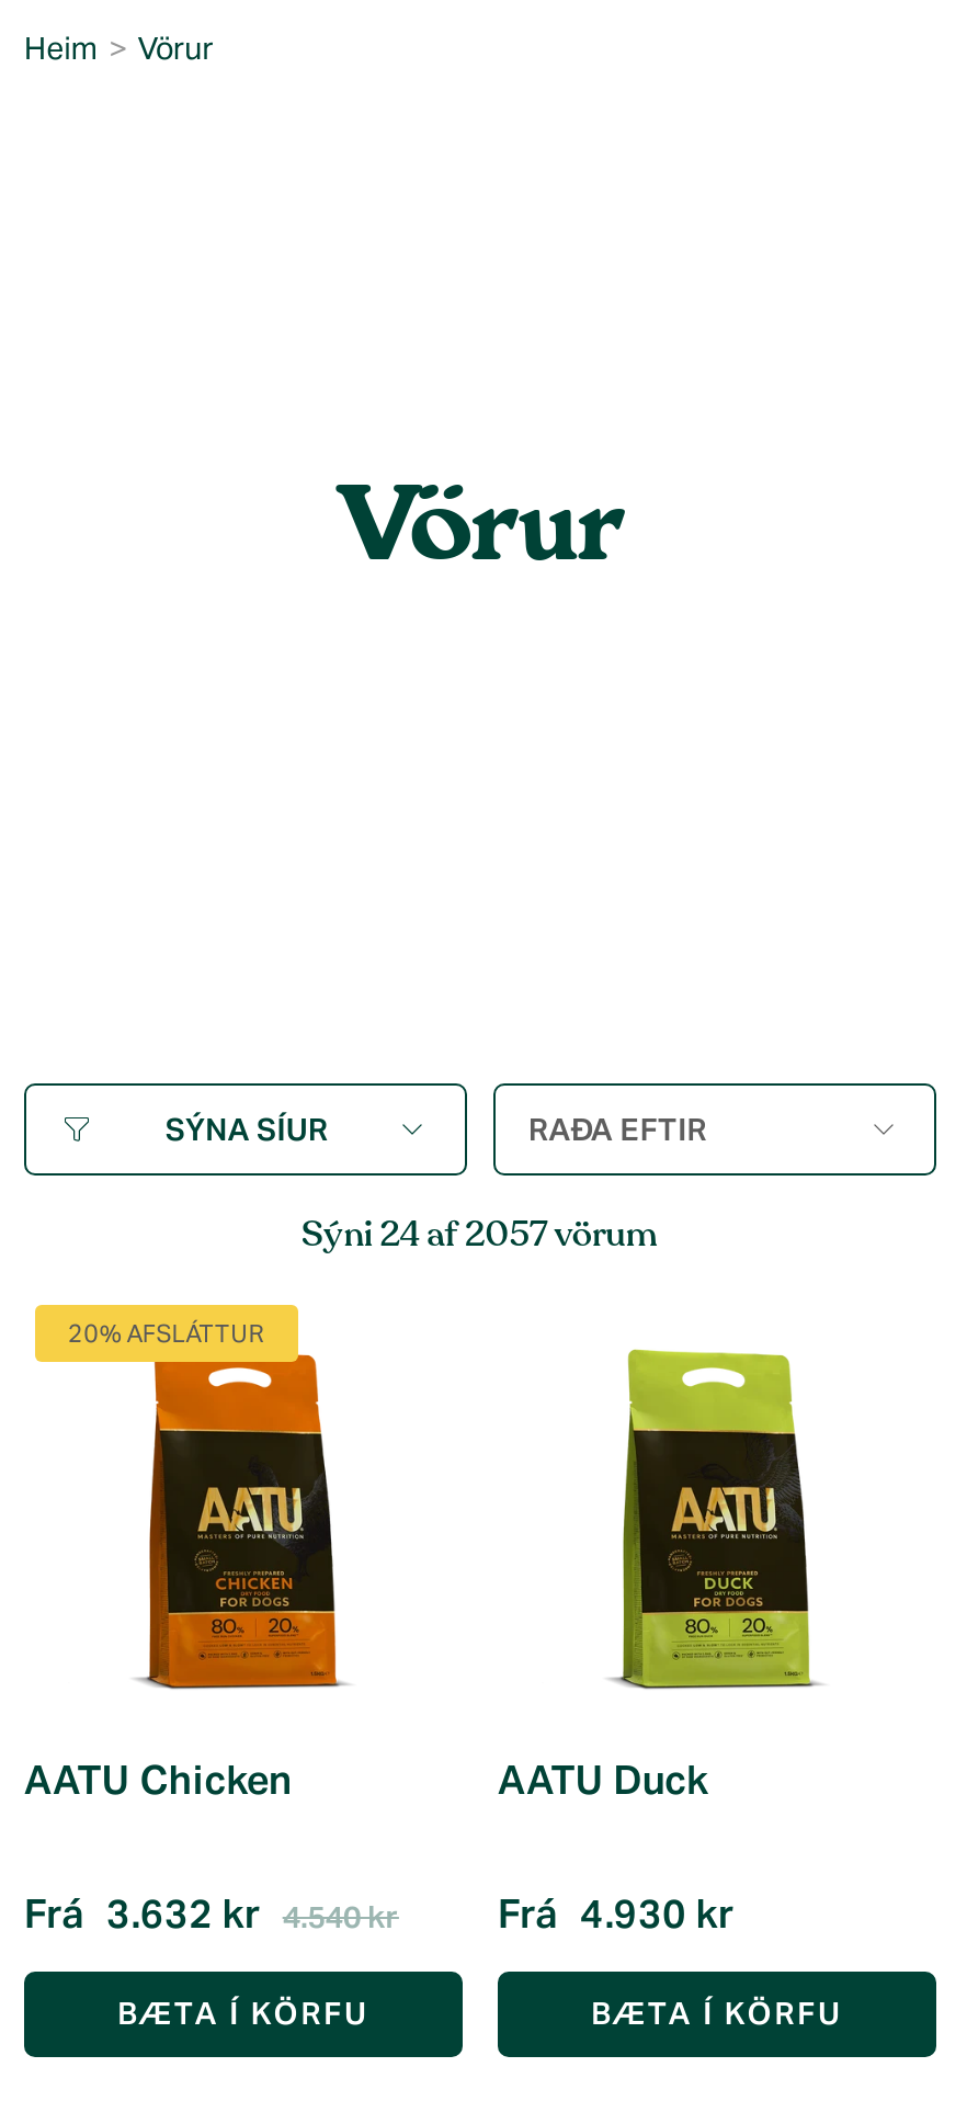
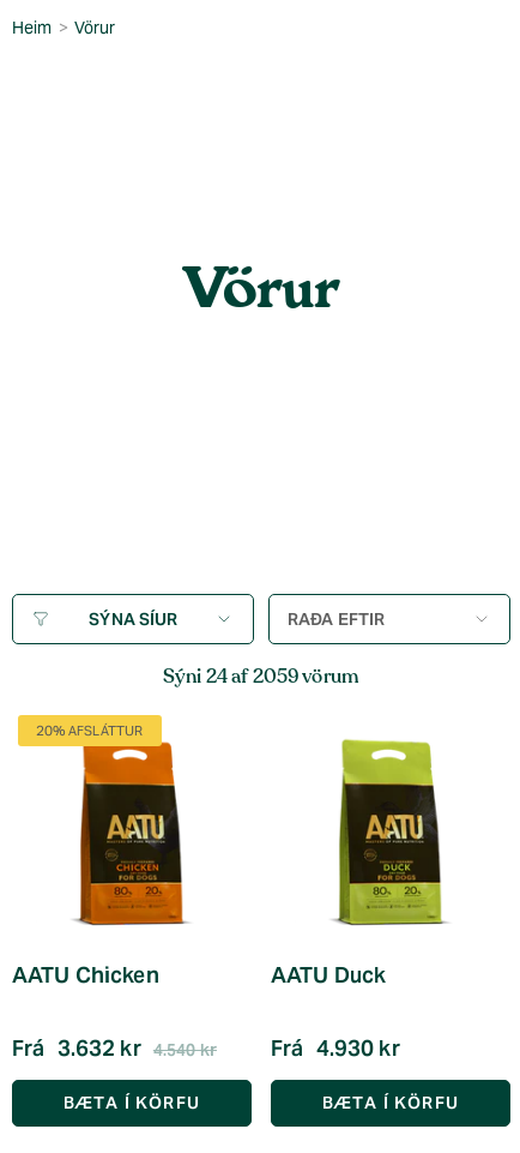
- Sýni 24 af 2057 vörum
+ Sýni 24 af 2059 vörum
